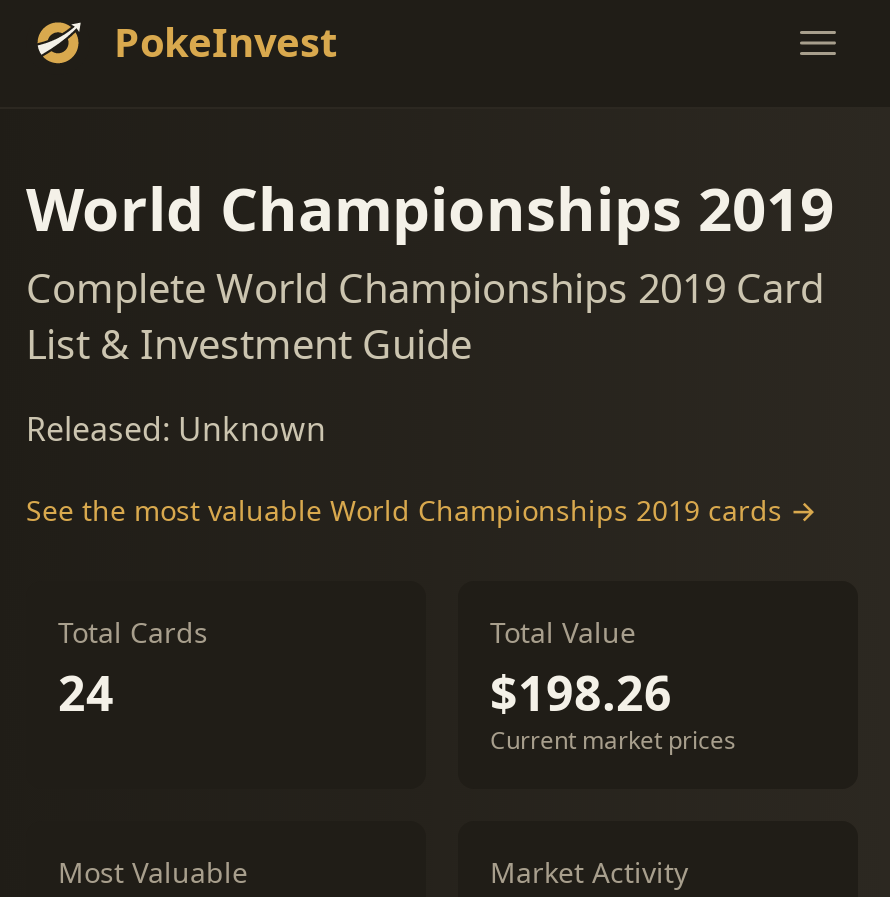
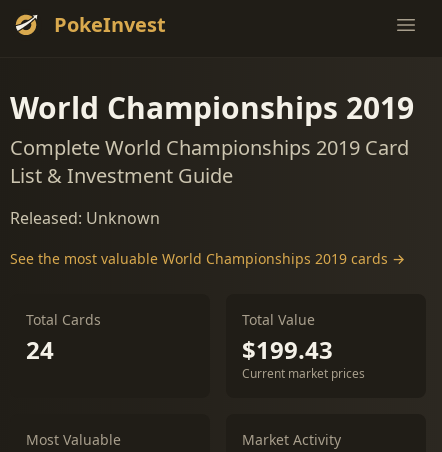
- $198.26
+ $199.43
